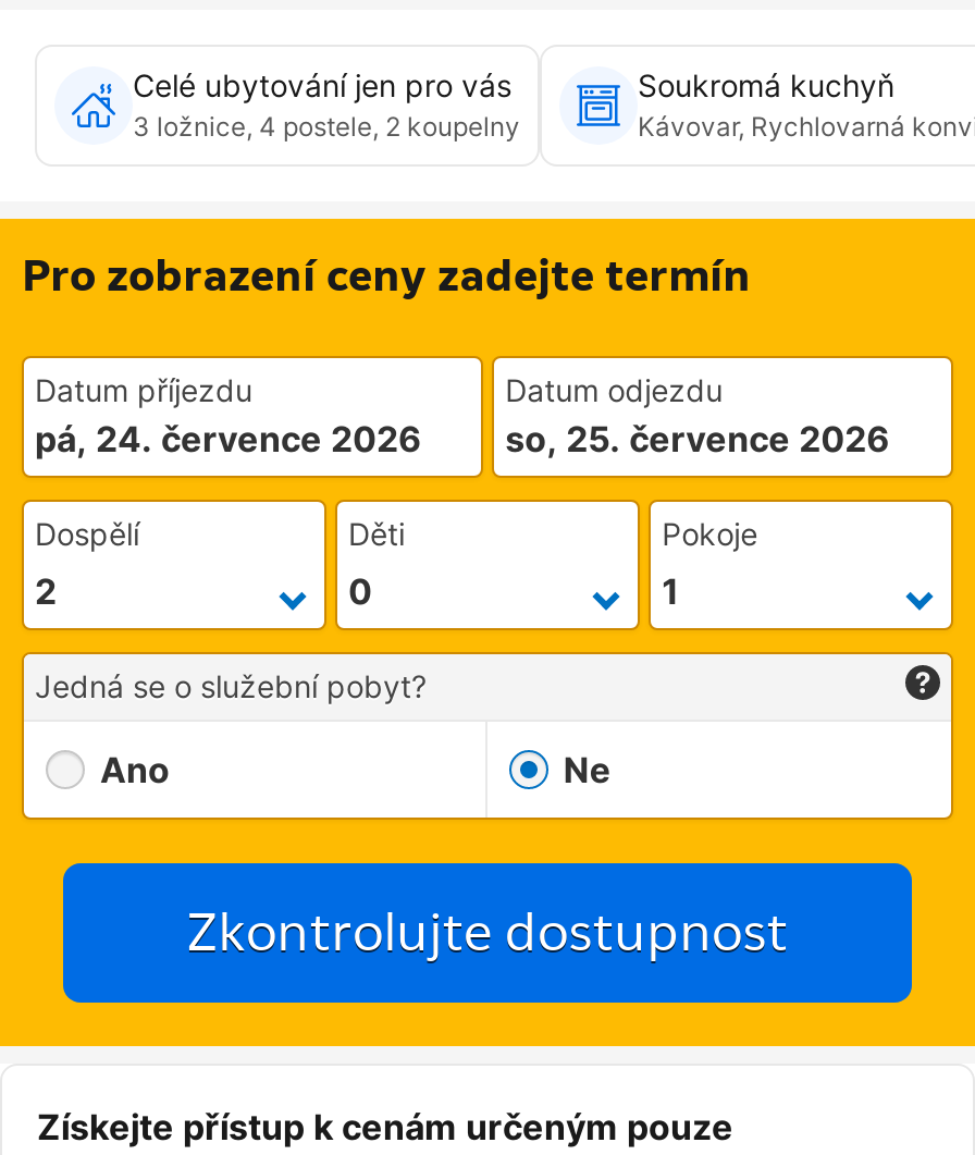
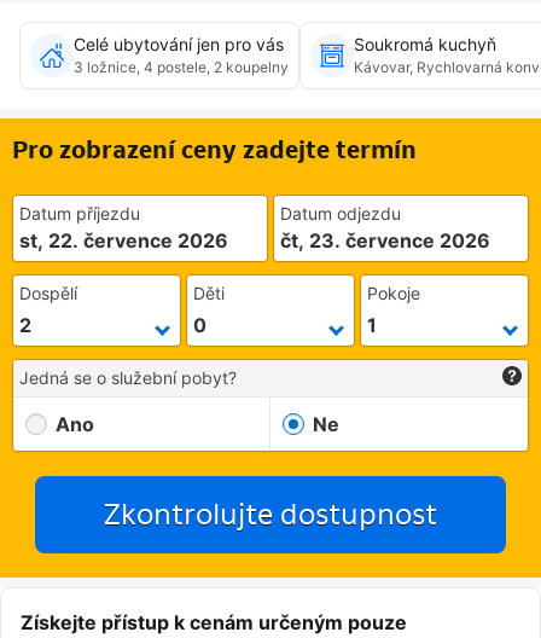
- pá, 24. července 2026
+ st, 22. července 2026

- so, 25. července 2026
+ čt, 23. července 2026
